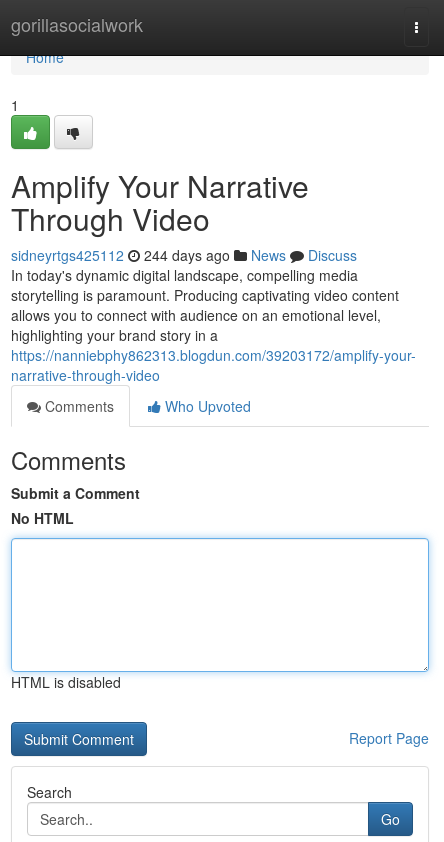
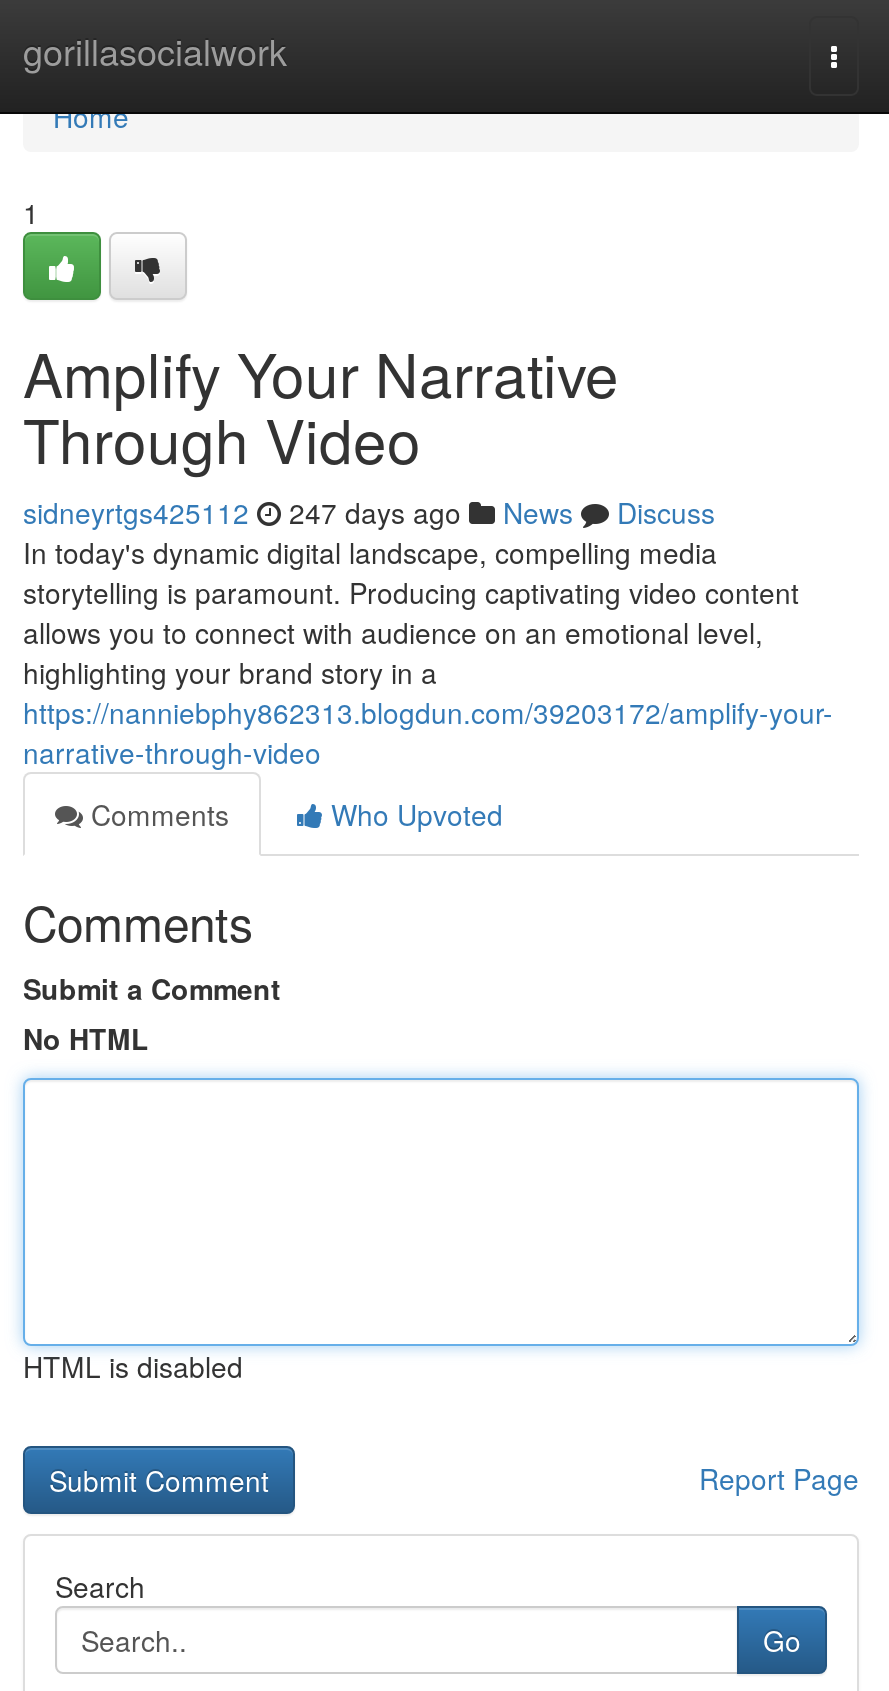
- sidneyrtgs425112 244 days ago News Discuss
+ sidneyrtgs425112 247 days ago News Discuss
